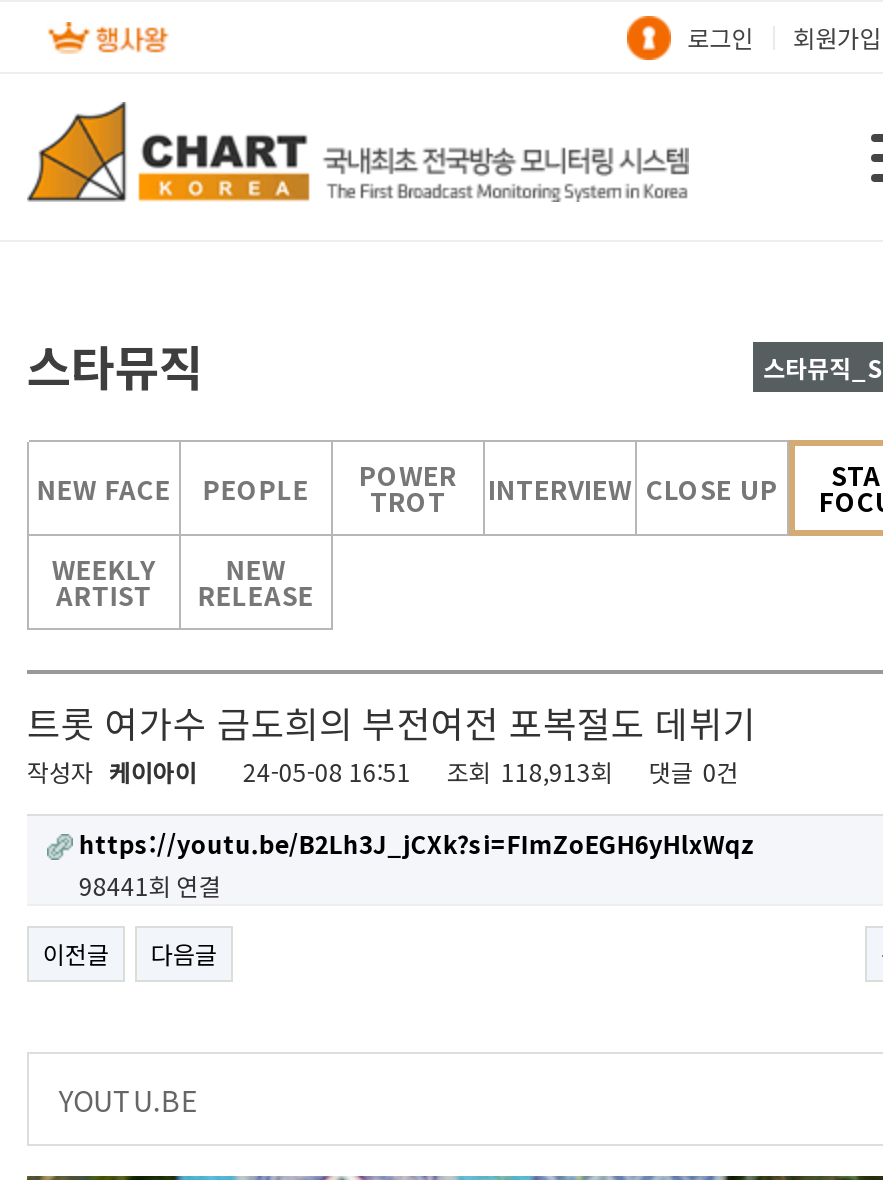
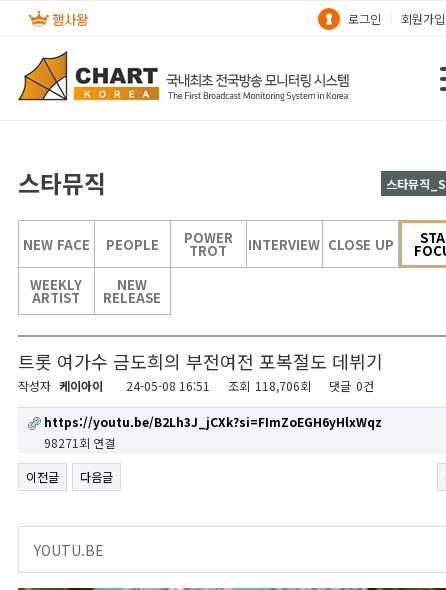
- 작성자 케이아이 24-05-08 16:51 조회 118,913회 댓글 0건
+ 작성자 케이아이 24-05-08 16:51 조회 118,706회 댓글 0건

- 98441회 연결
+ 98271회 연결
